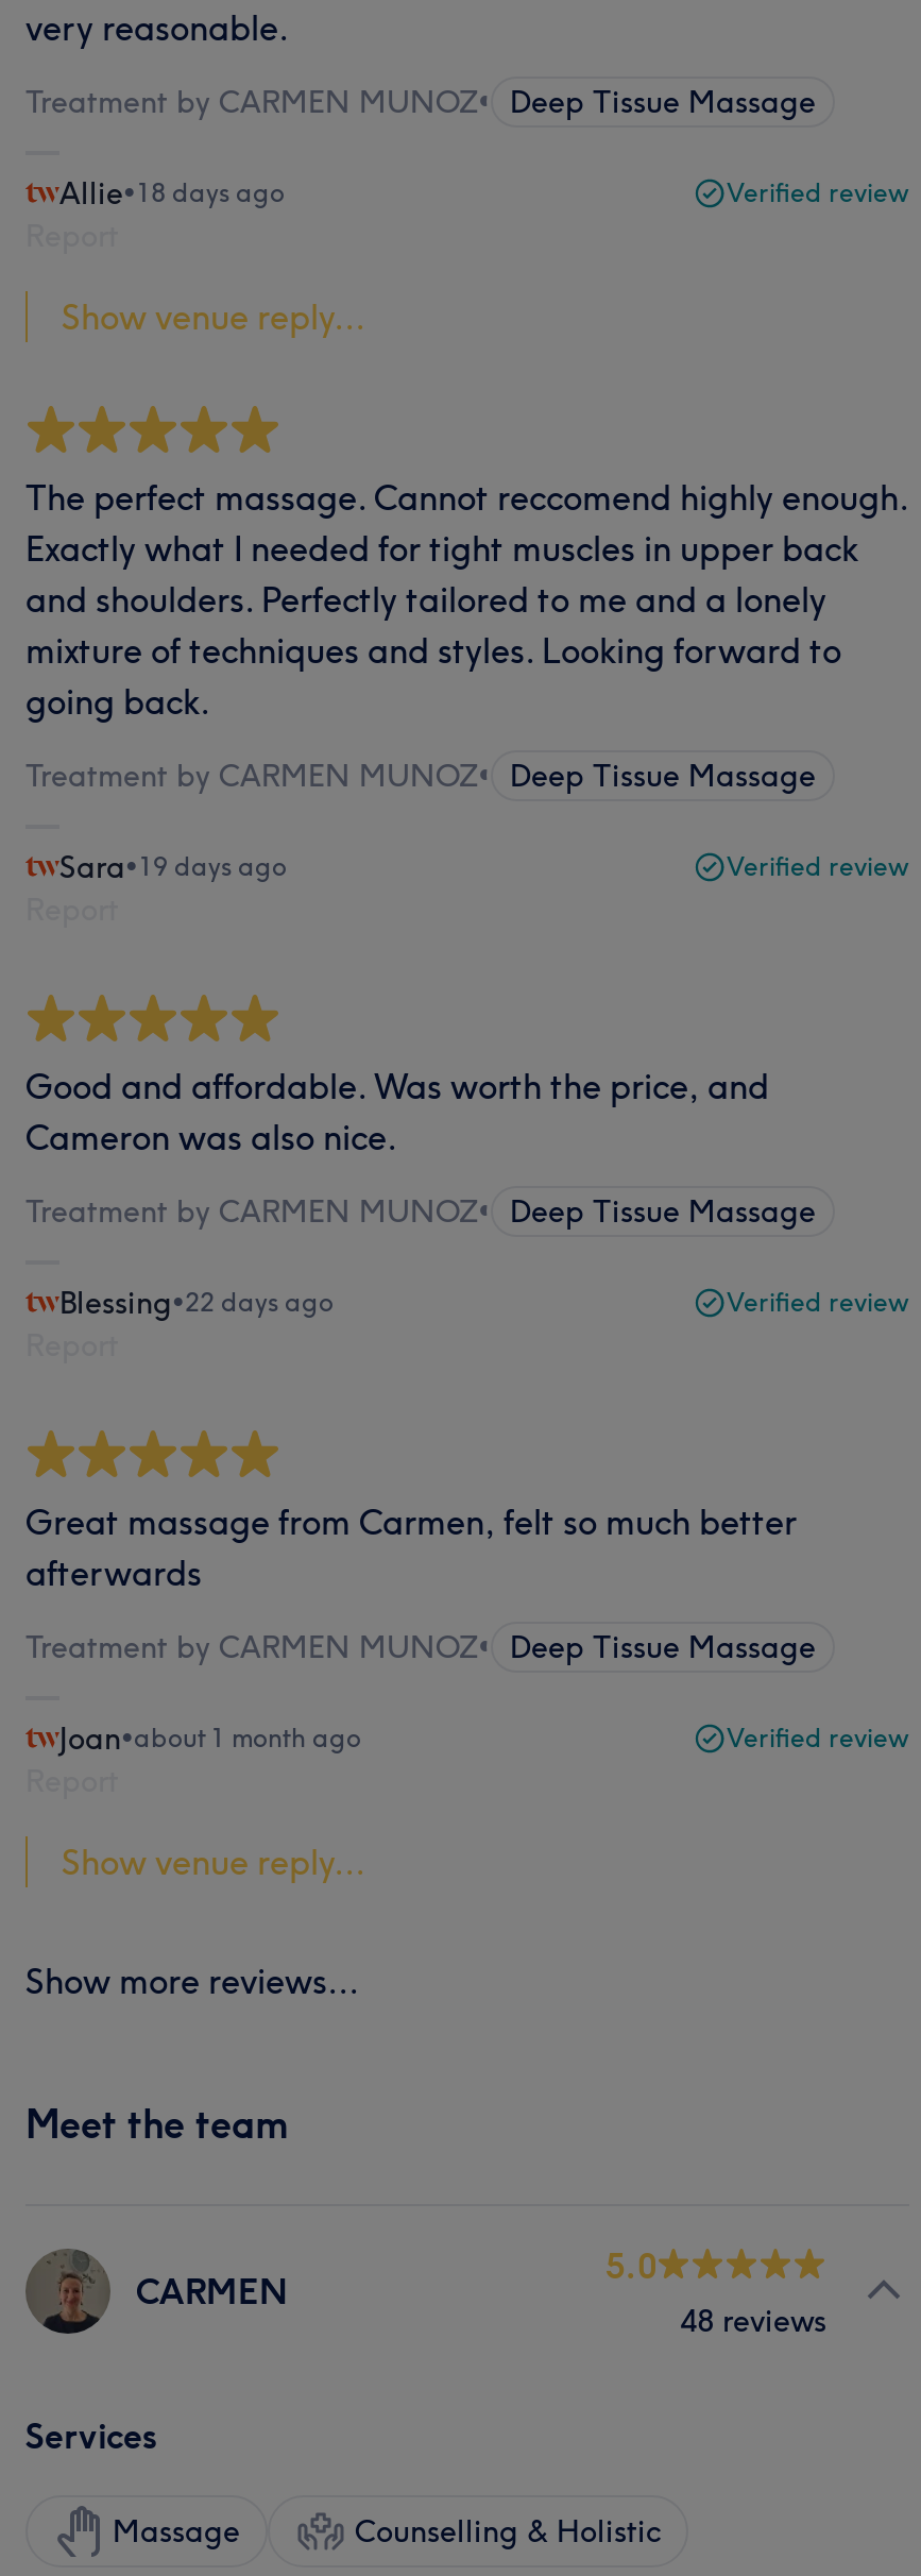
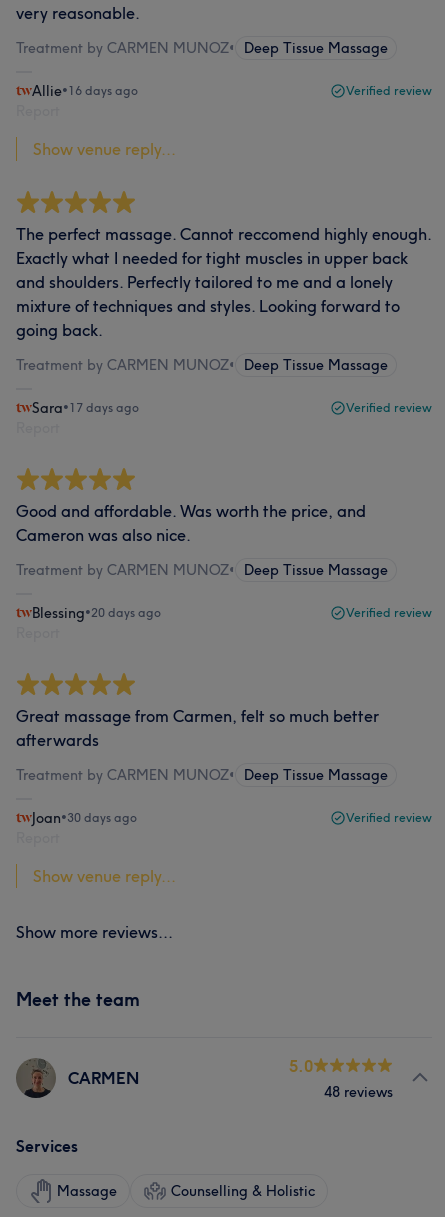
- Allie•18 days ago
+ Allie•16 days ago

- Sara•19 days ago
+ Sara•17 days ago

- Blessing•22 days ago
+ Blessing•20 days ago

- Joan•about 1 month ago
+ Joan•30 days ago
